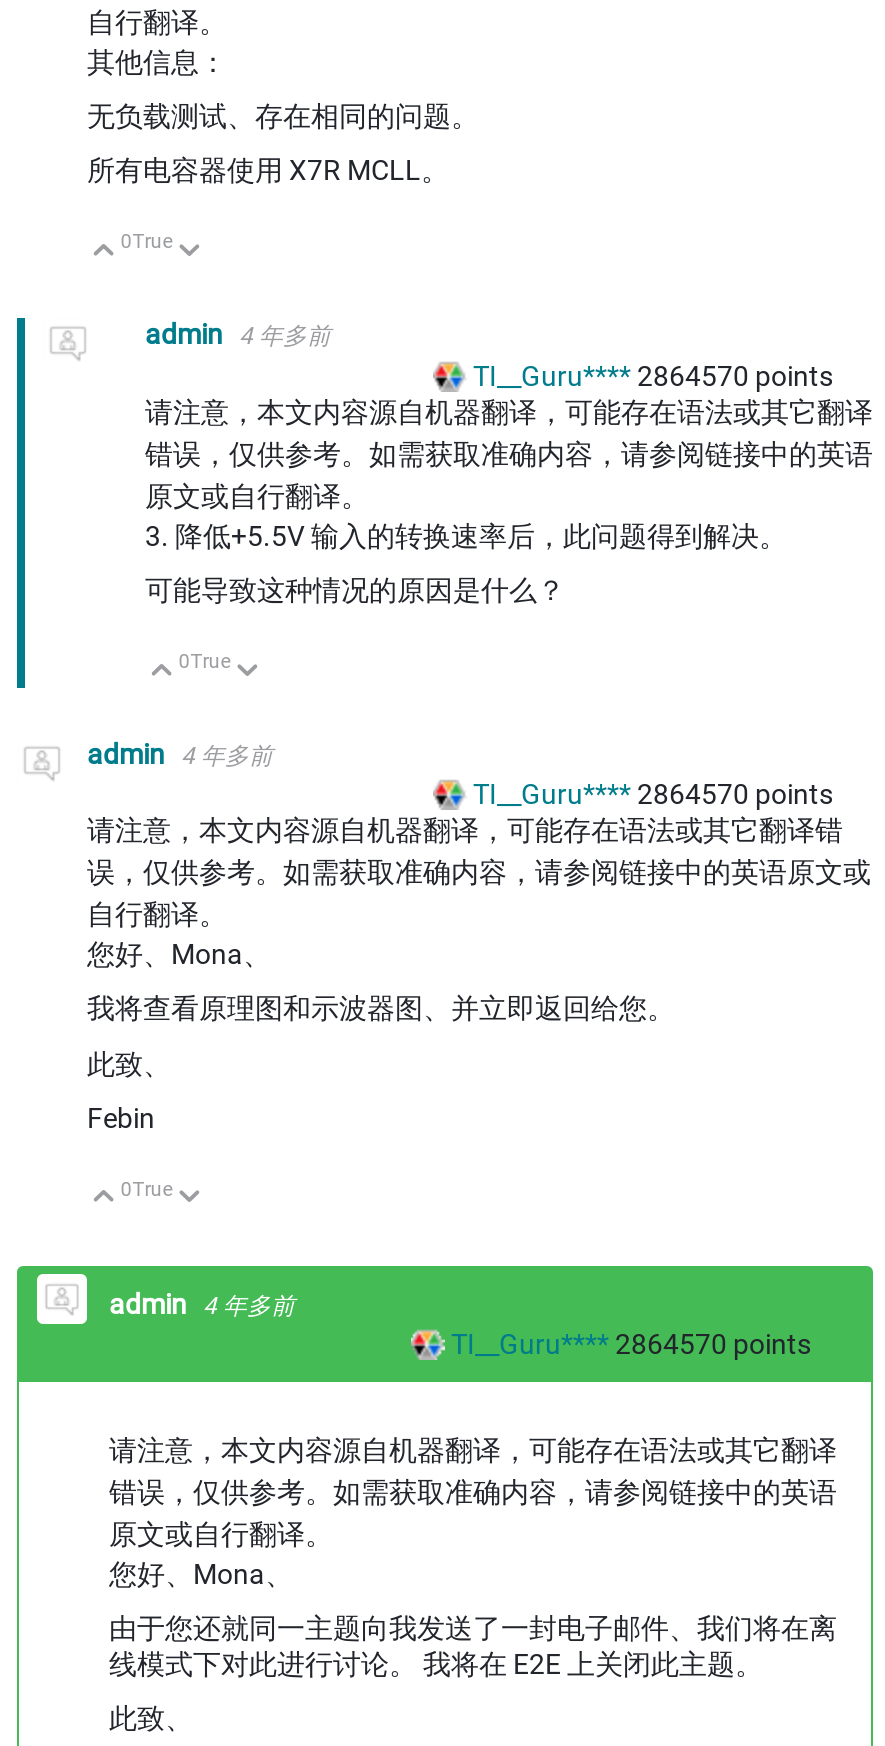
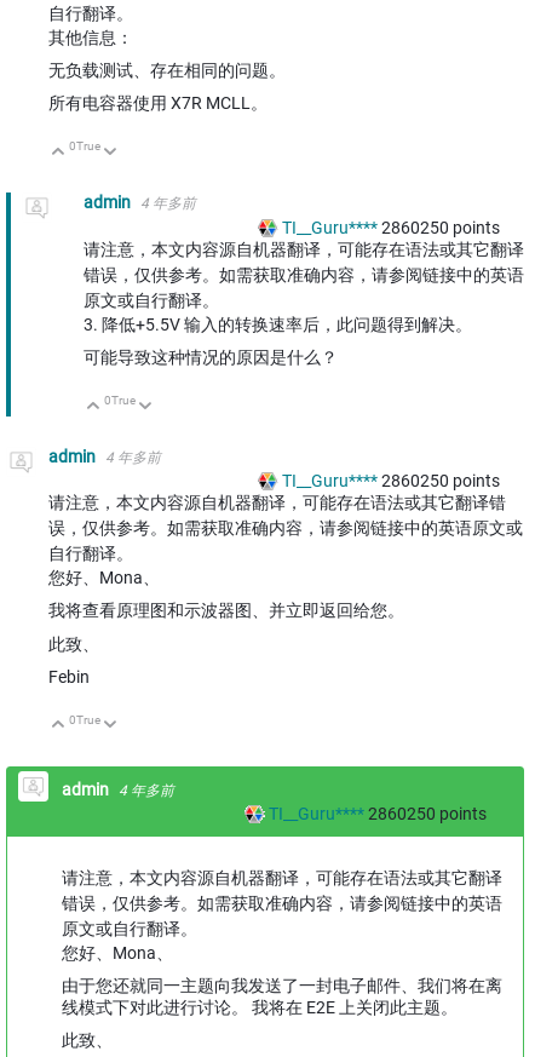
- TI__Guru**** 2864570 points
+ TI__Guru**** 2860250 points

- TI__Guru**** 2864570 points
+ TI__Guru**** 2860250 points

- TI__Guru**** 2864570 points
+ TI__Guru**** 2860250 points
